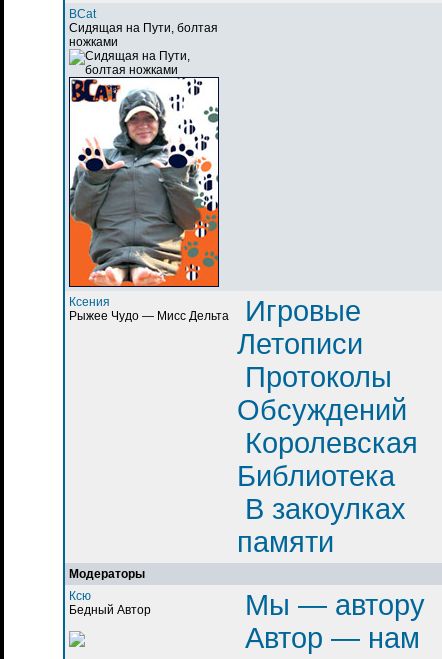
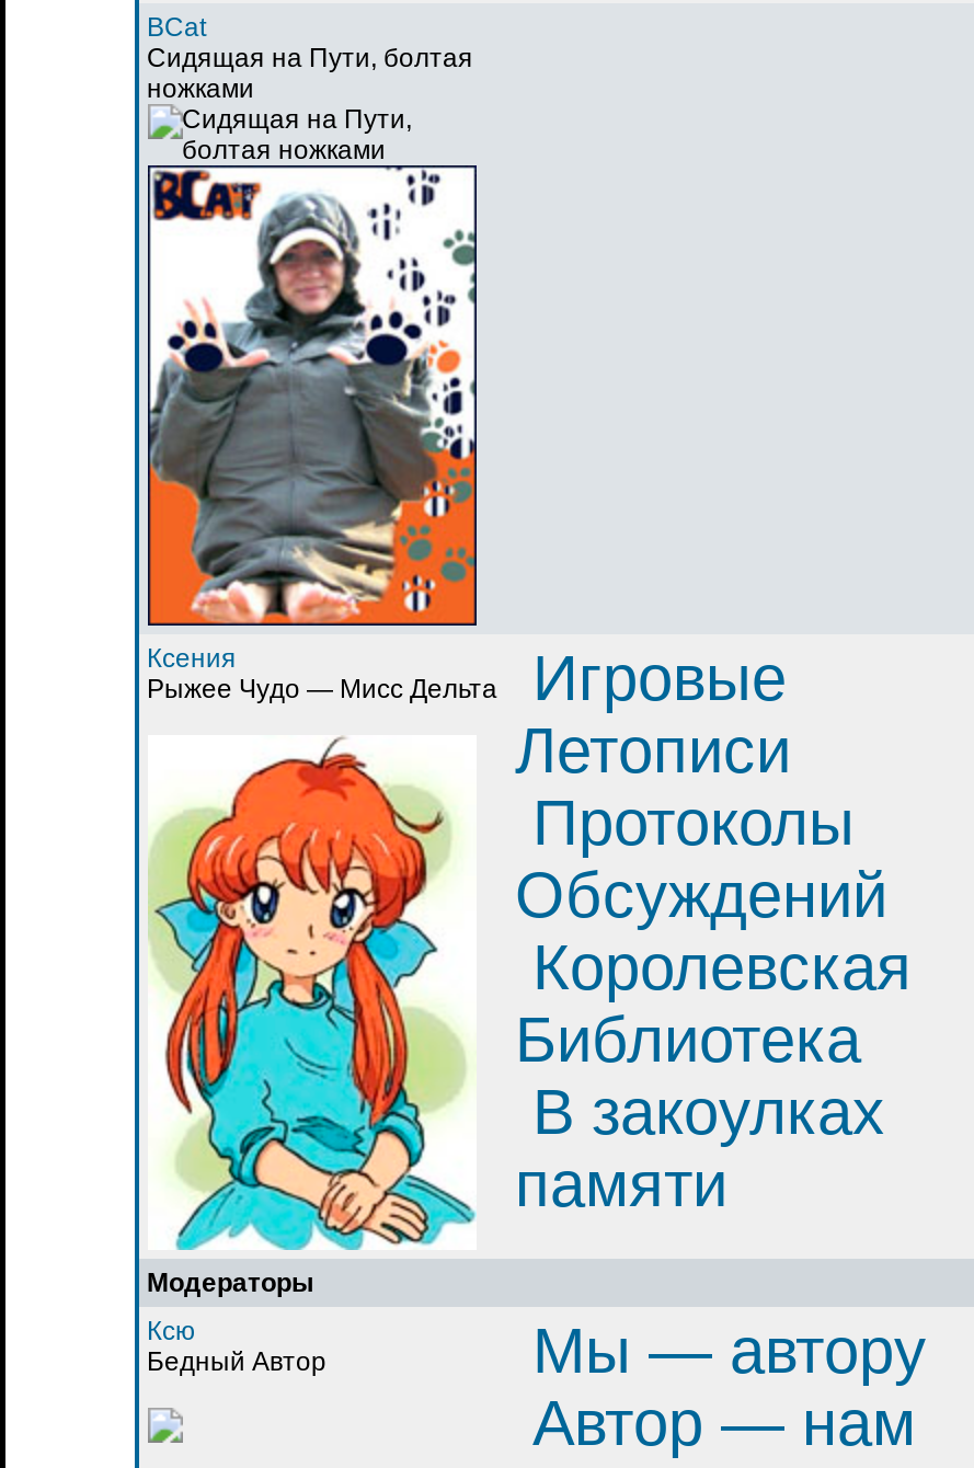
+ [image]
